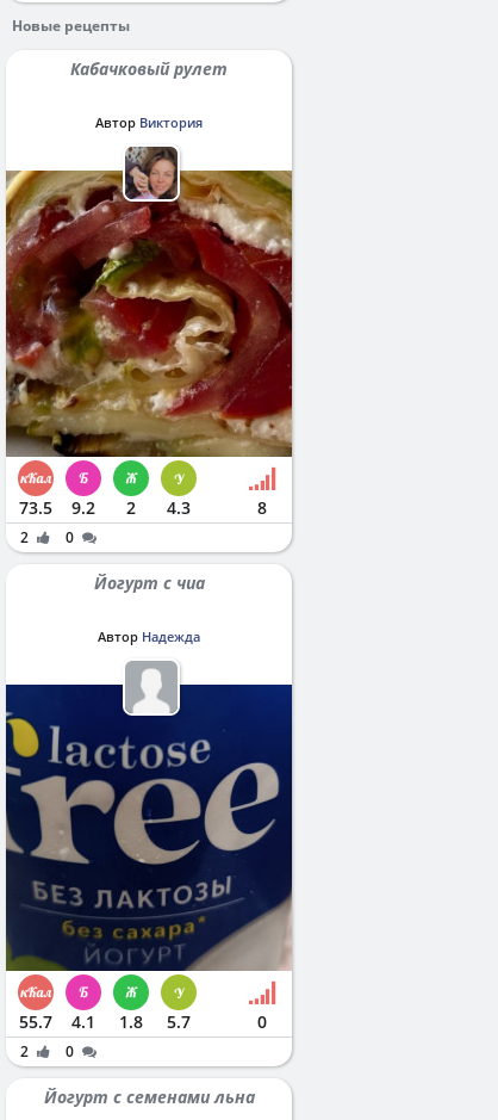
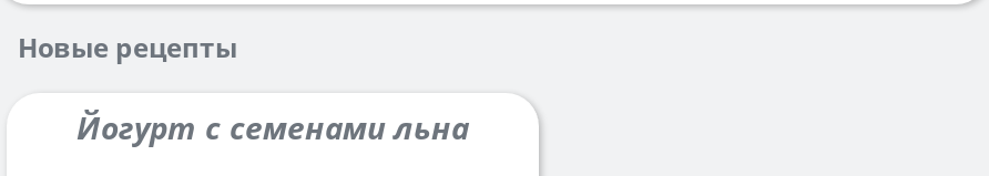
- Кабачковый рулет
- Автор Виктория

- [image]
- 73.5
- 9.2
- 2
- 4.3
- 8
- 2
- 0
- Йогурт с чиа
- Автор Надежда

- [image]
- 55.7
- 4.1
- 1.8
- 5.7
- 0
- 2
- 0
